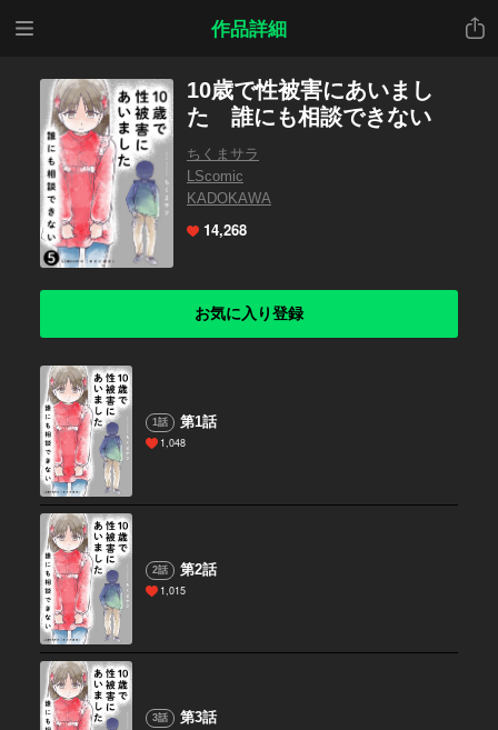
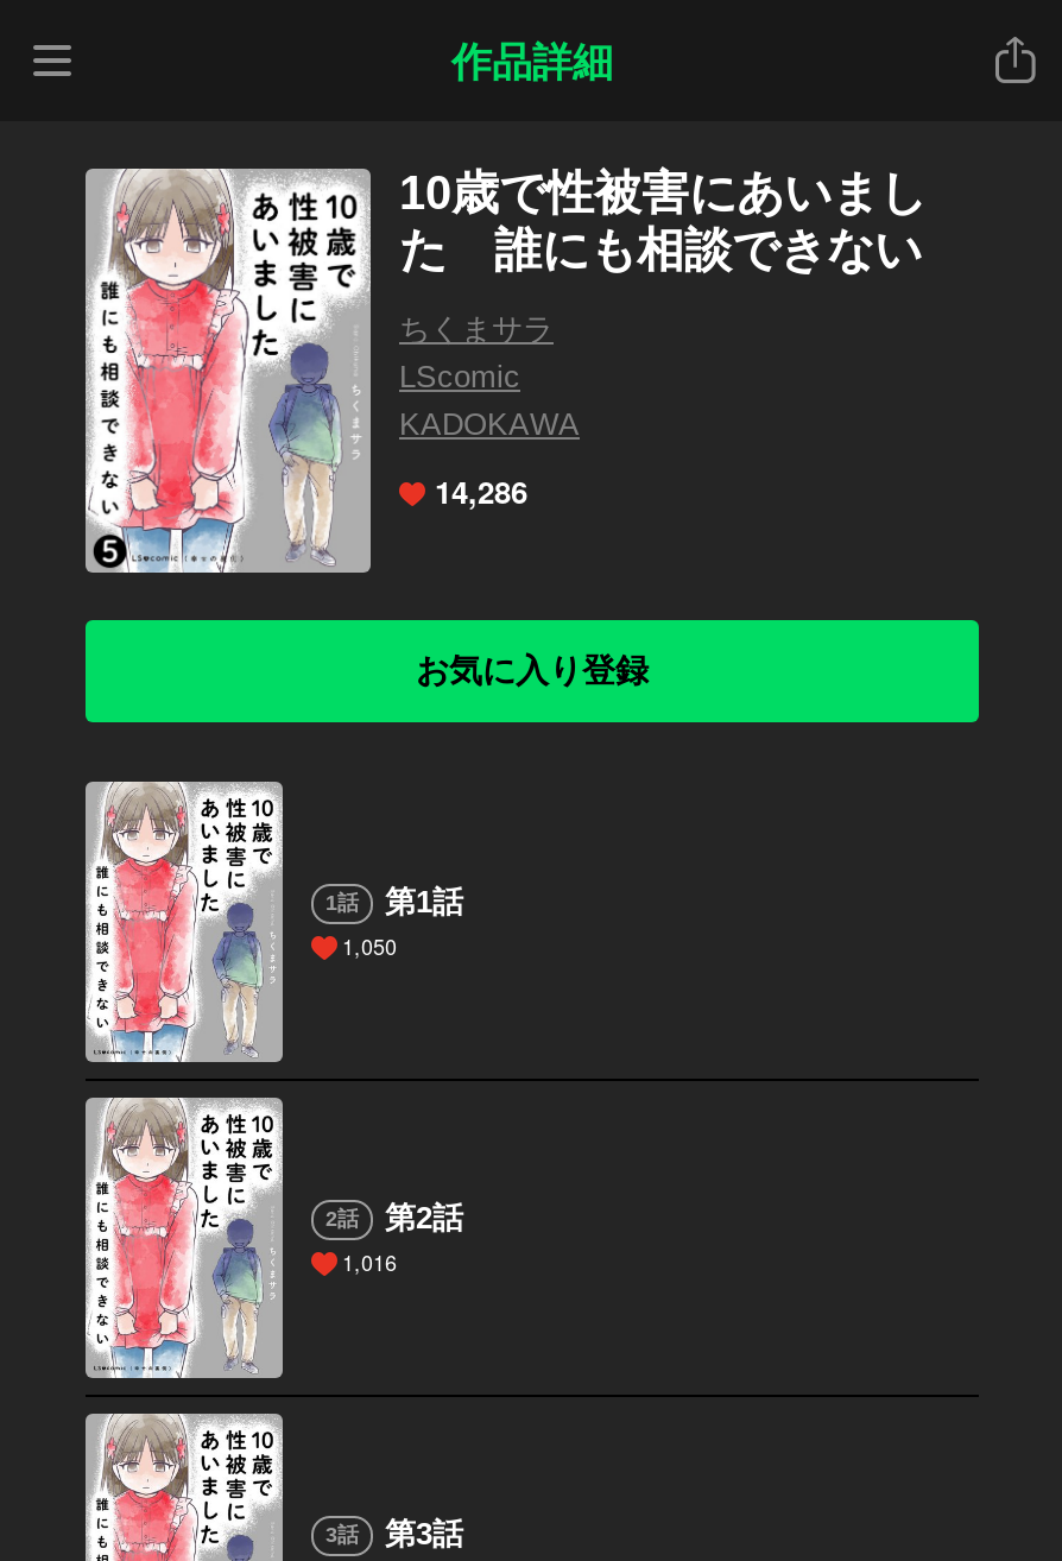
- 14,268
+ 14,286

- 1,048
+ 1,050

- 1,015
+ 1,016
